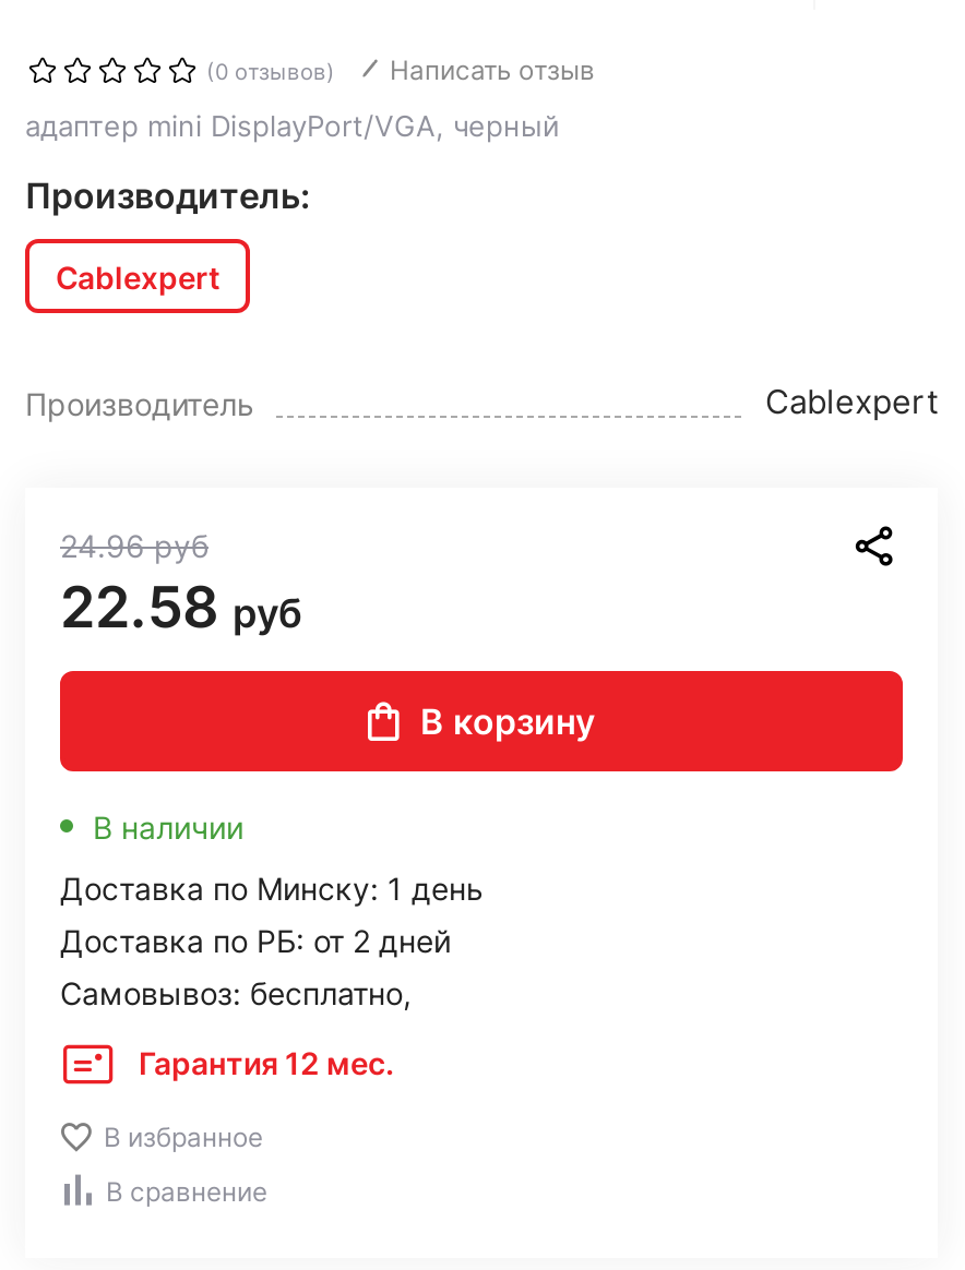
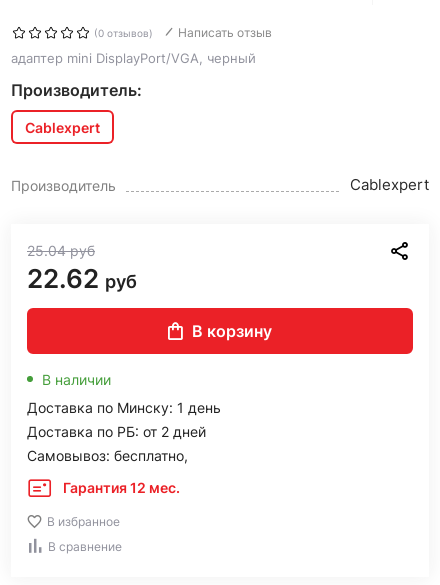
- 24.96руб
+ 25.04руб

- 22.58 руб
+ 22.62 руб
